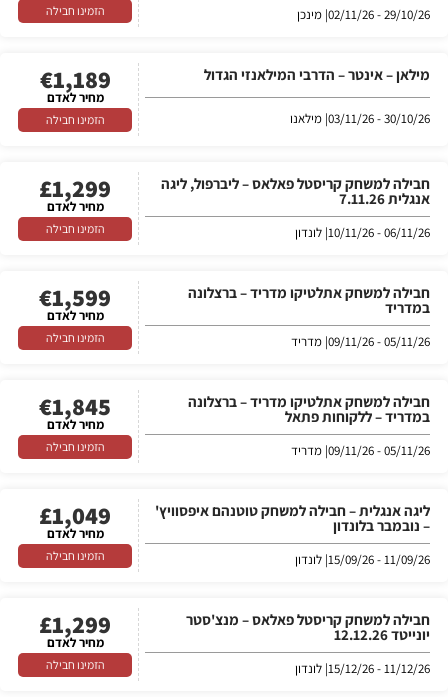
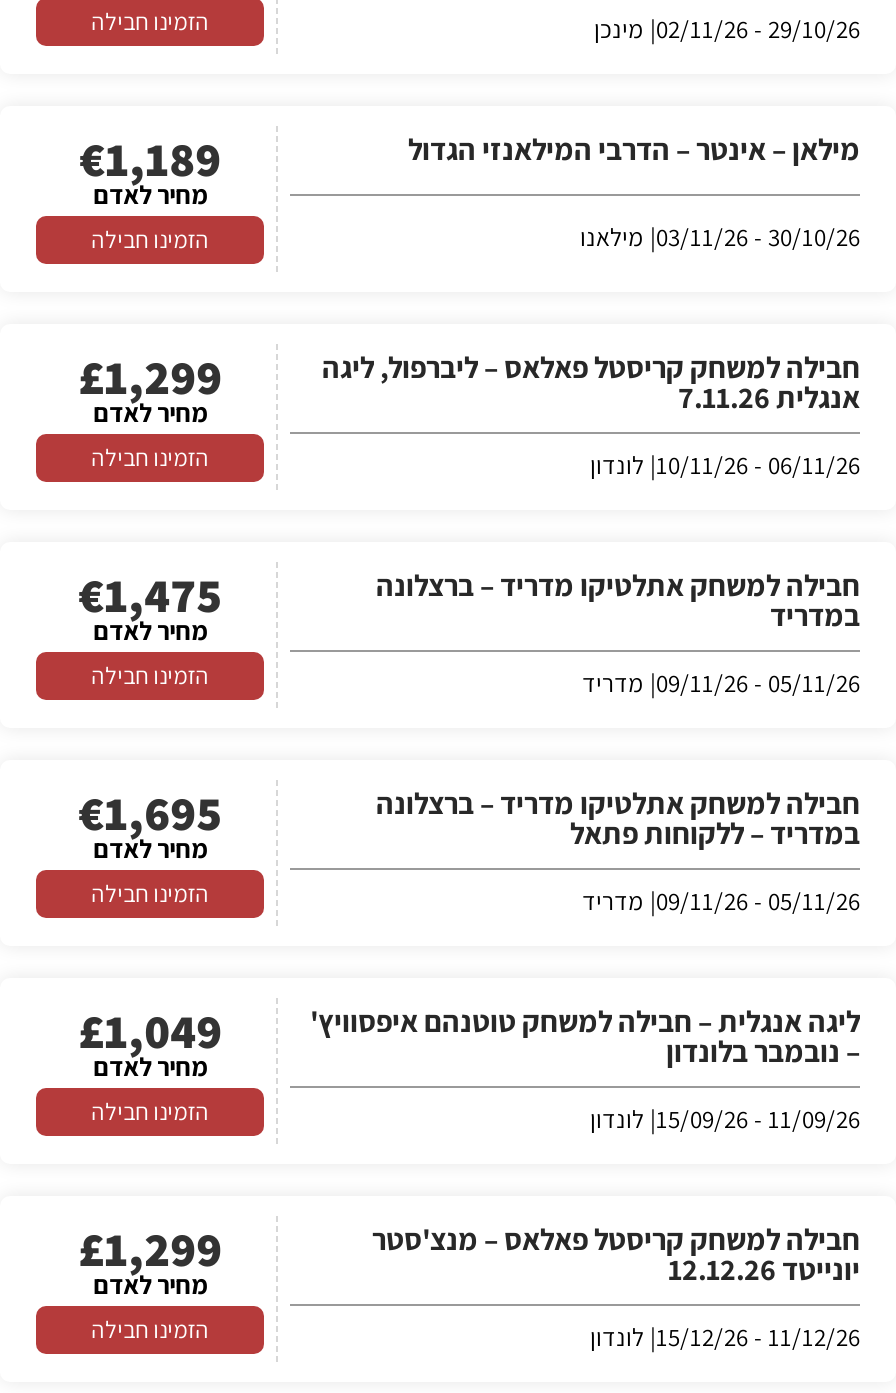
- €1,599
+ €1,475

- €1,845
+ €1,695
